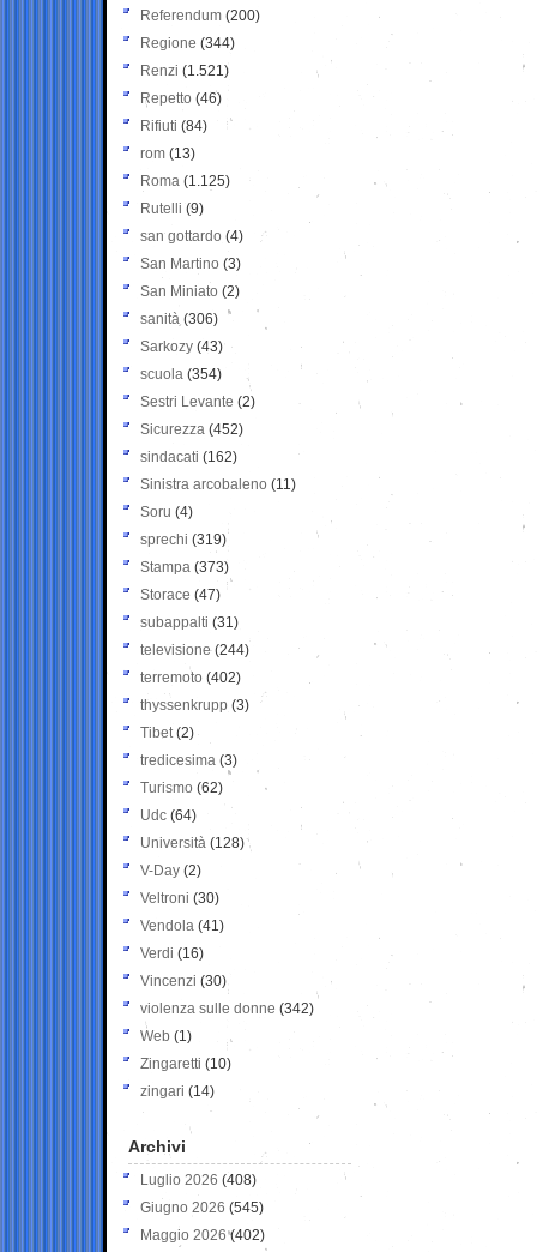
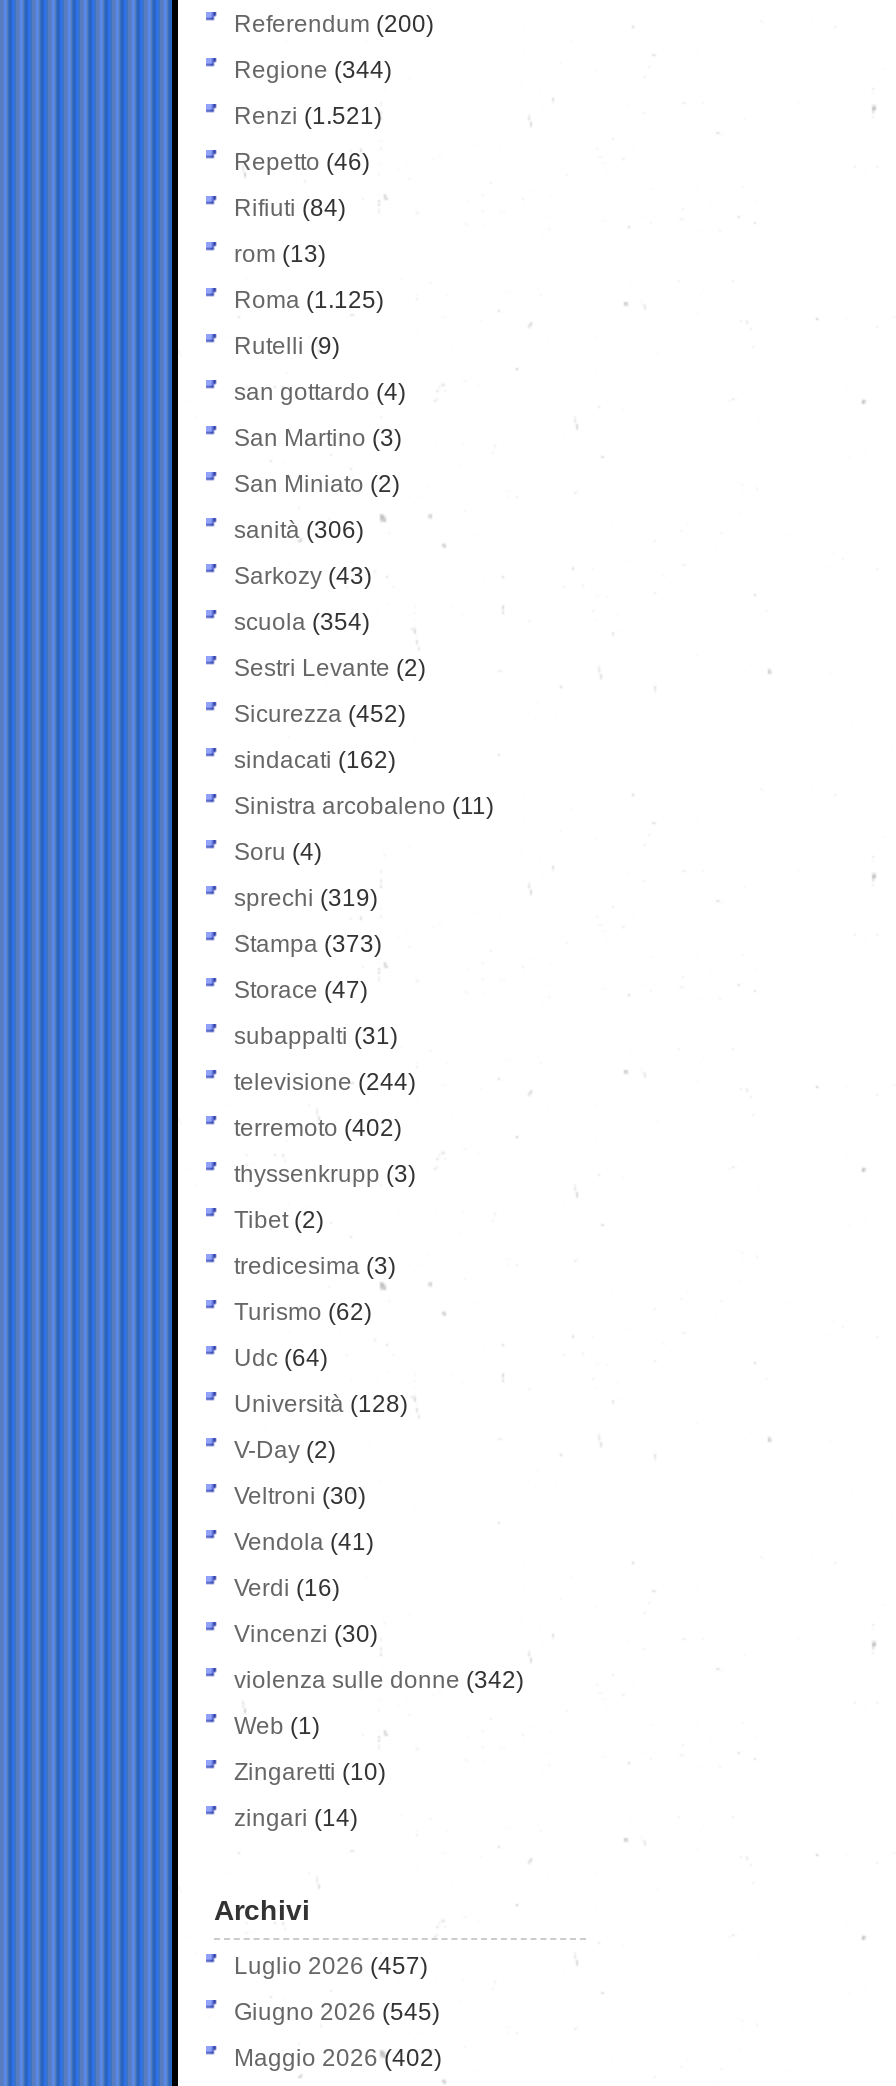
- Luglio 2026 (408)
+ Luglio 2026 (457)
